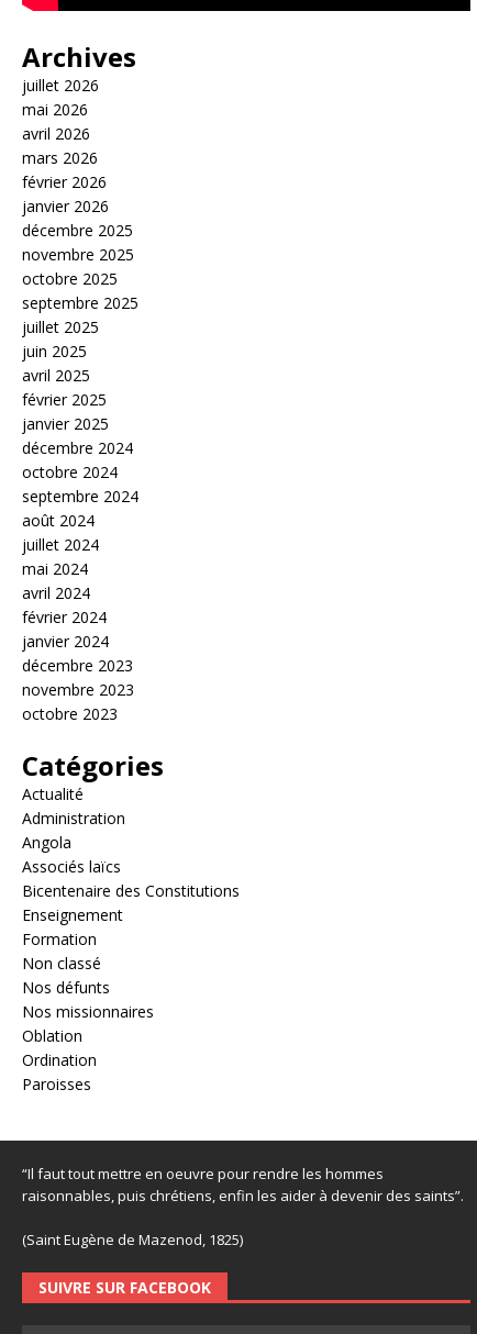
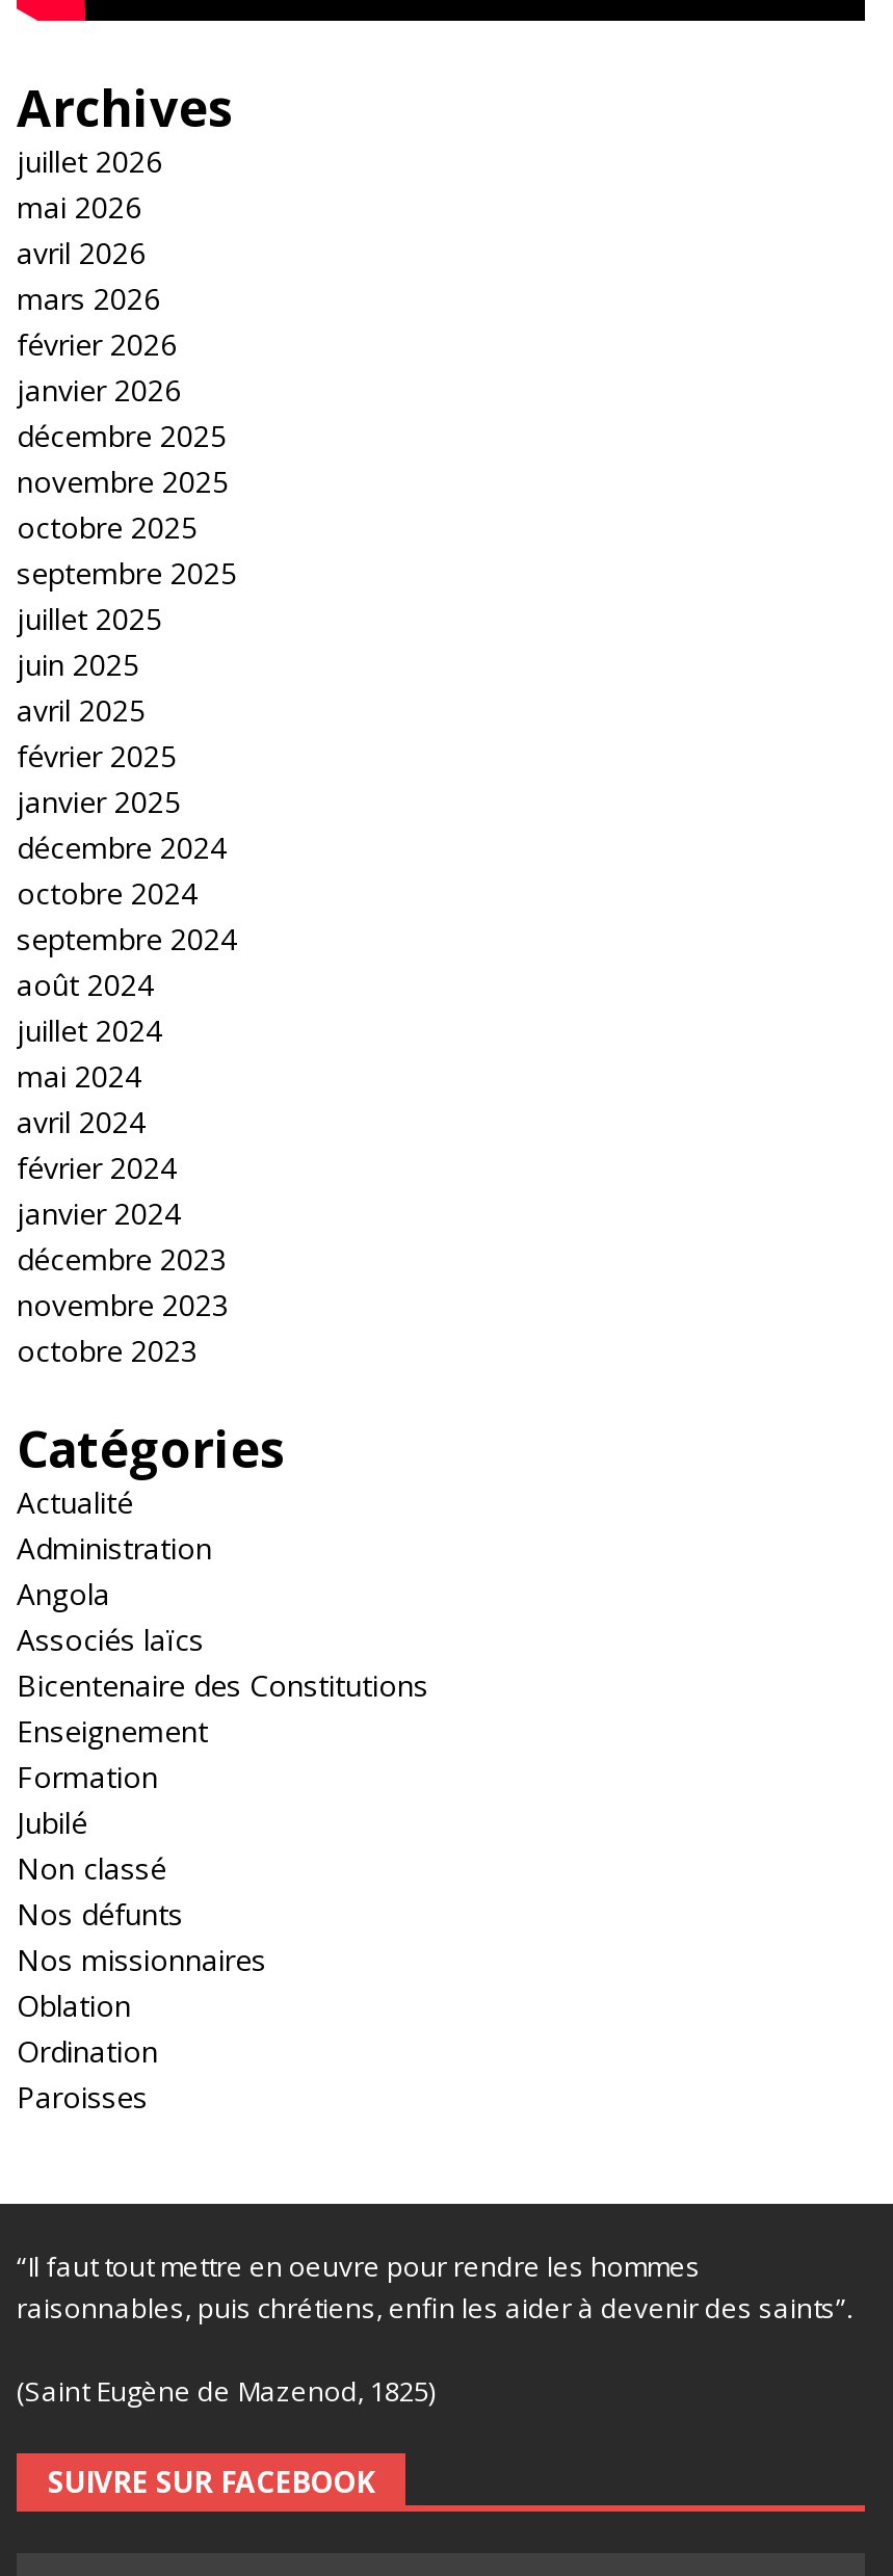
+ Jubilé
